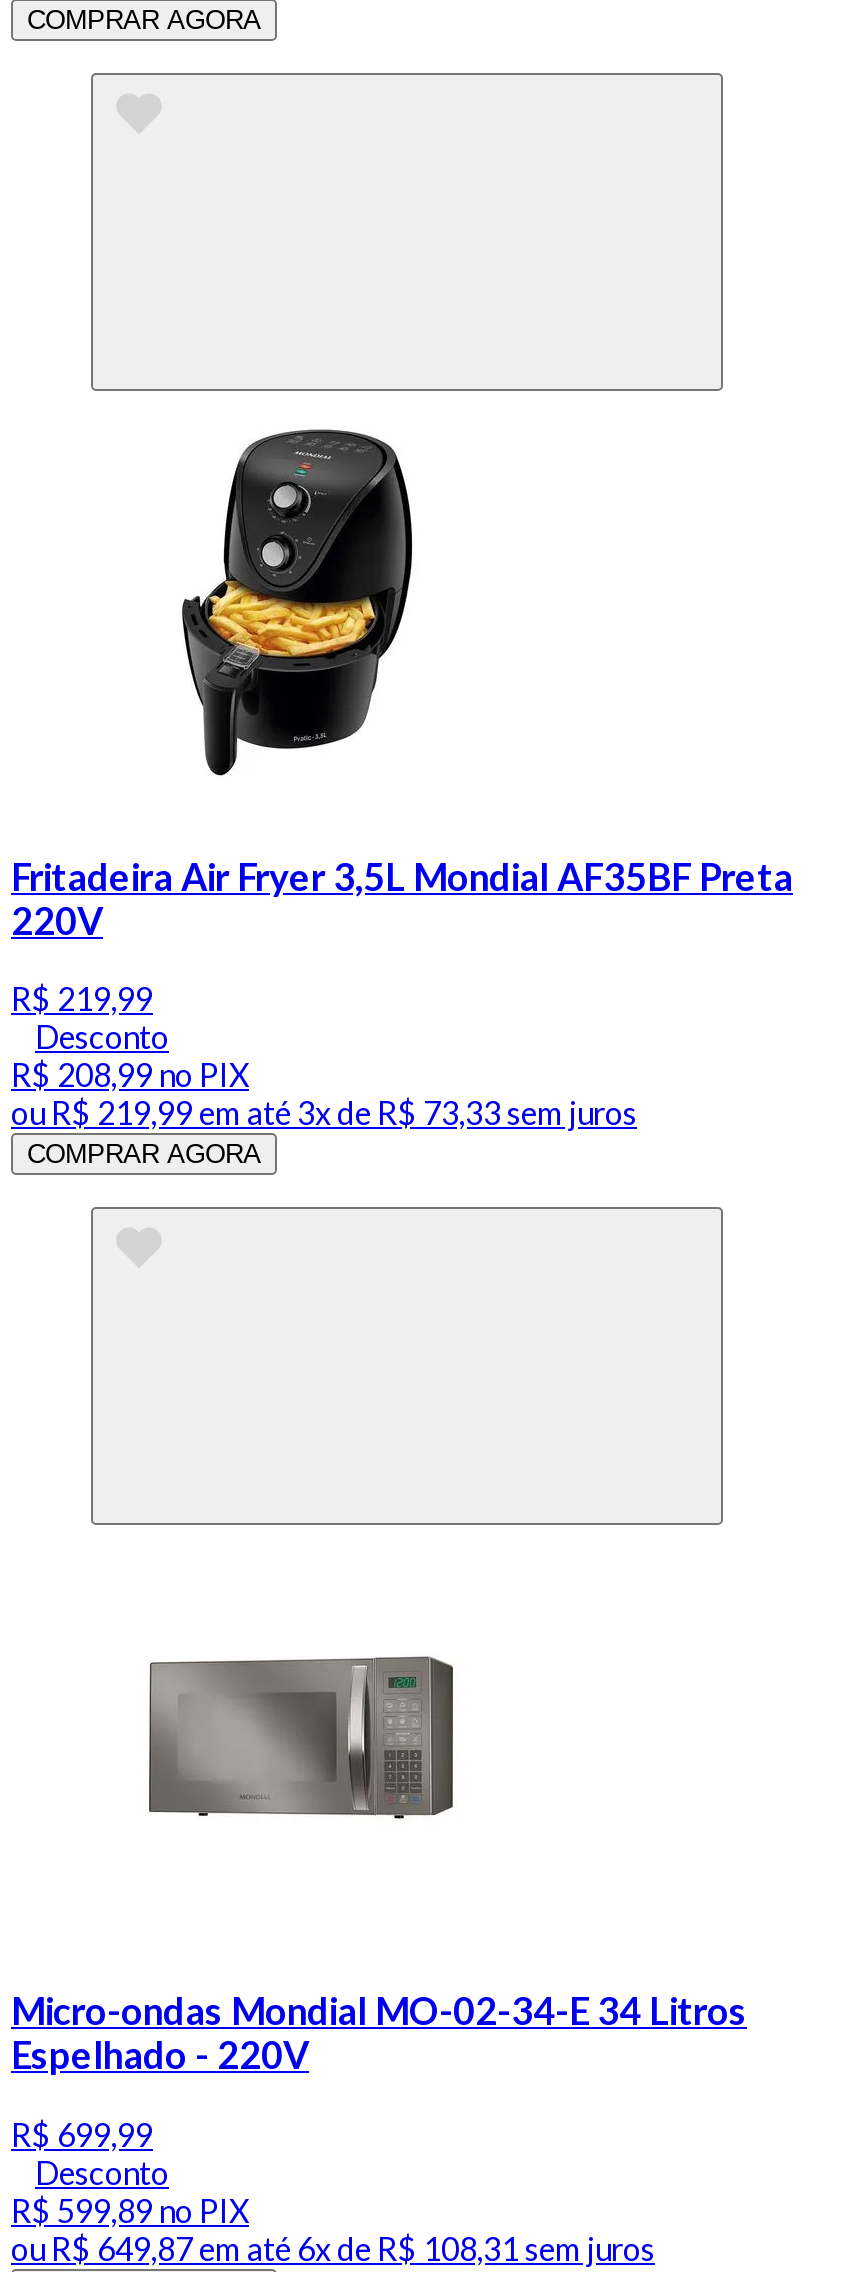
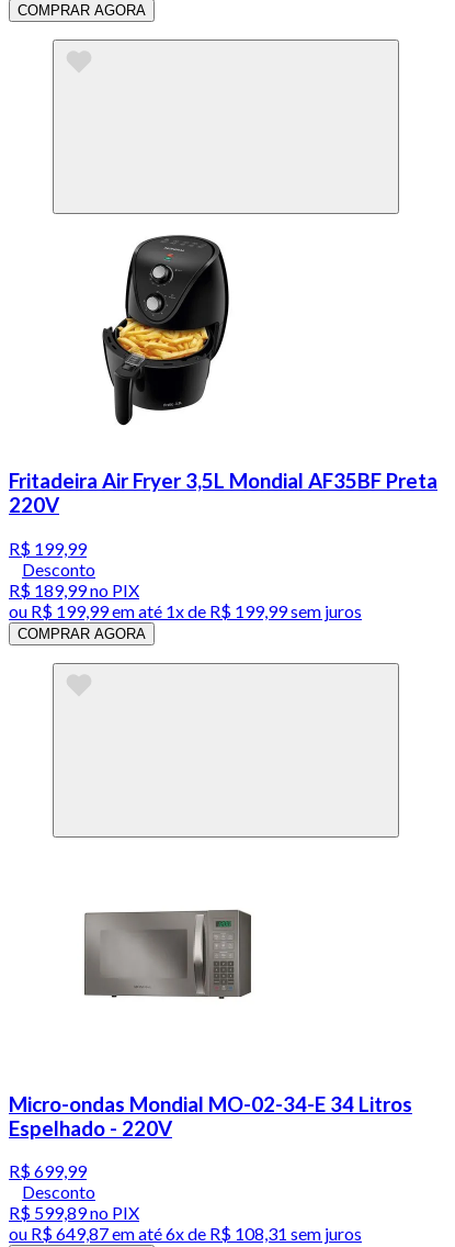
- R$ 219,99
+ R$ 199,99

- R$ 208,99 no PIX
+ R$ 189,99 no PIX

- ou R$ 219,99 em até 3x de R$ 73,33 sem juros
+ ou R$ 199,99 em até 1x de R$ 199,99 sem juros
